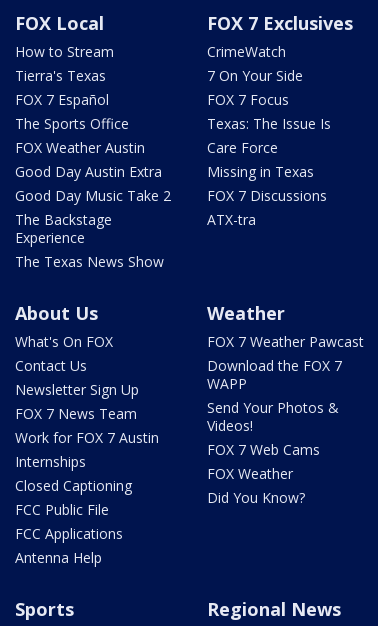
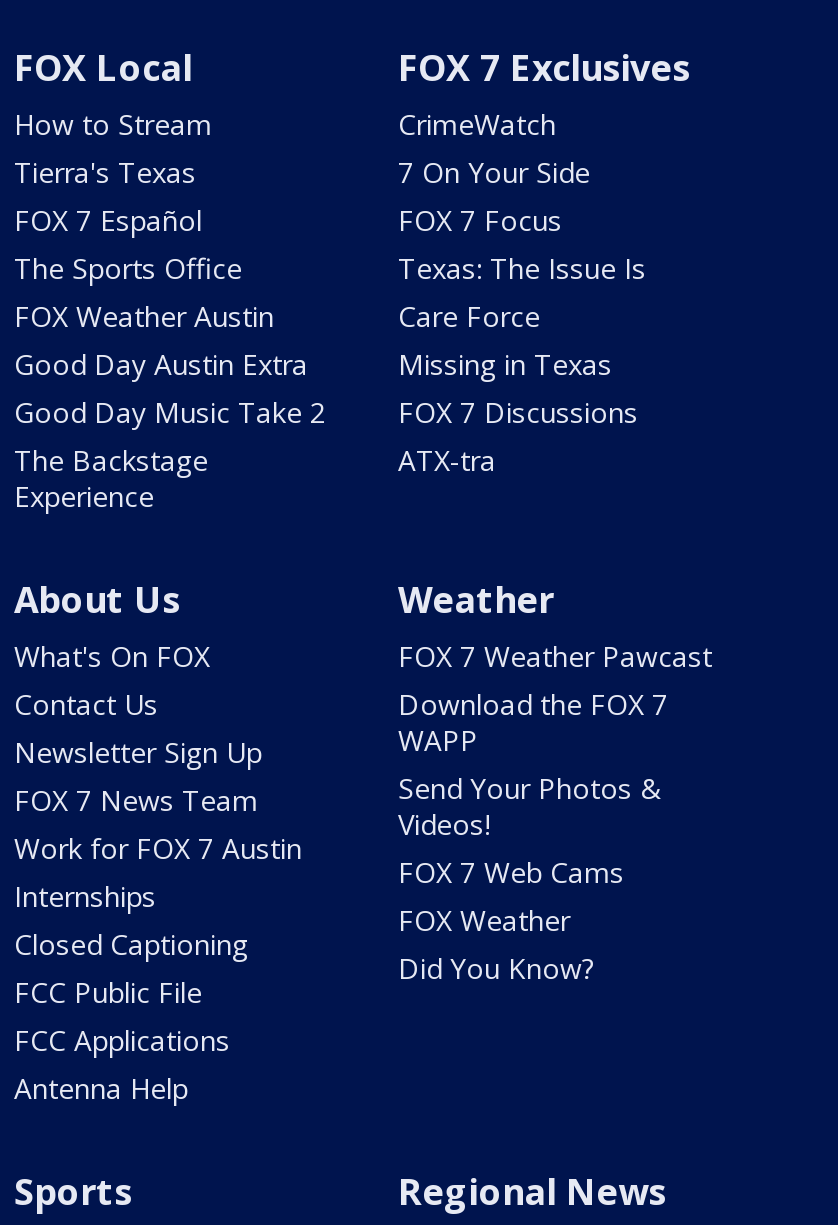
- The Texas News Show
